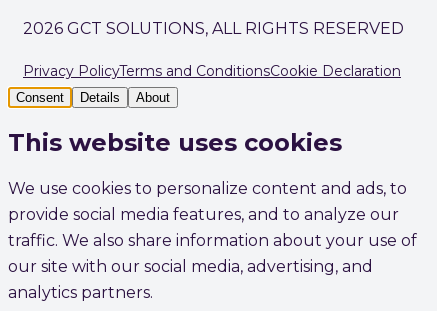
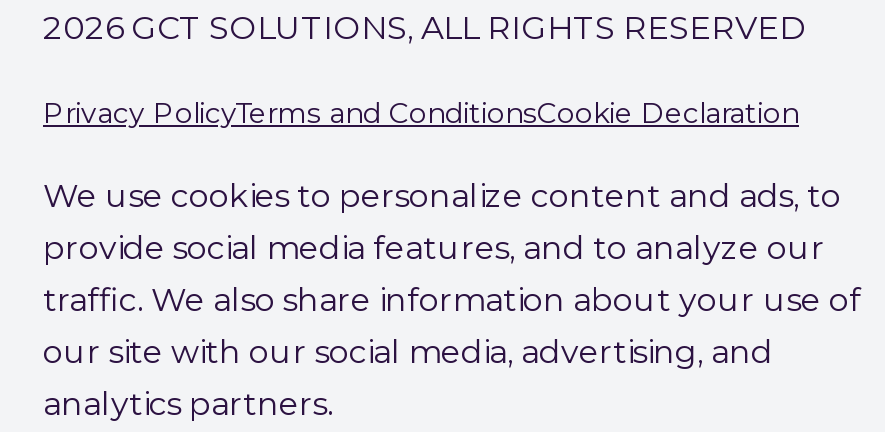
- Consent
- Details
- About
- This website uses cookies
